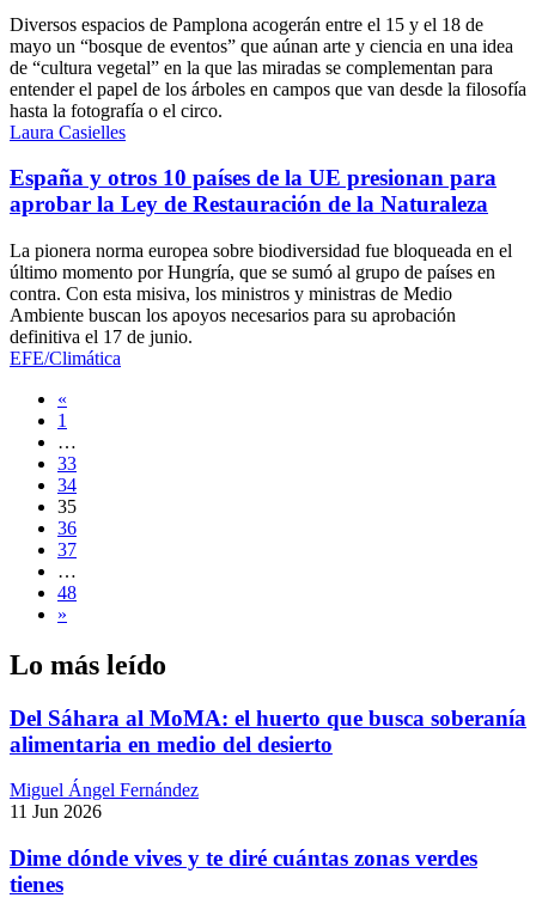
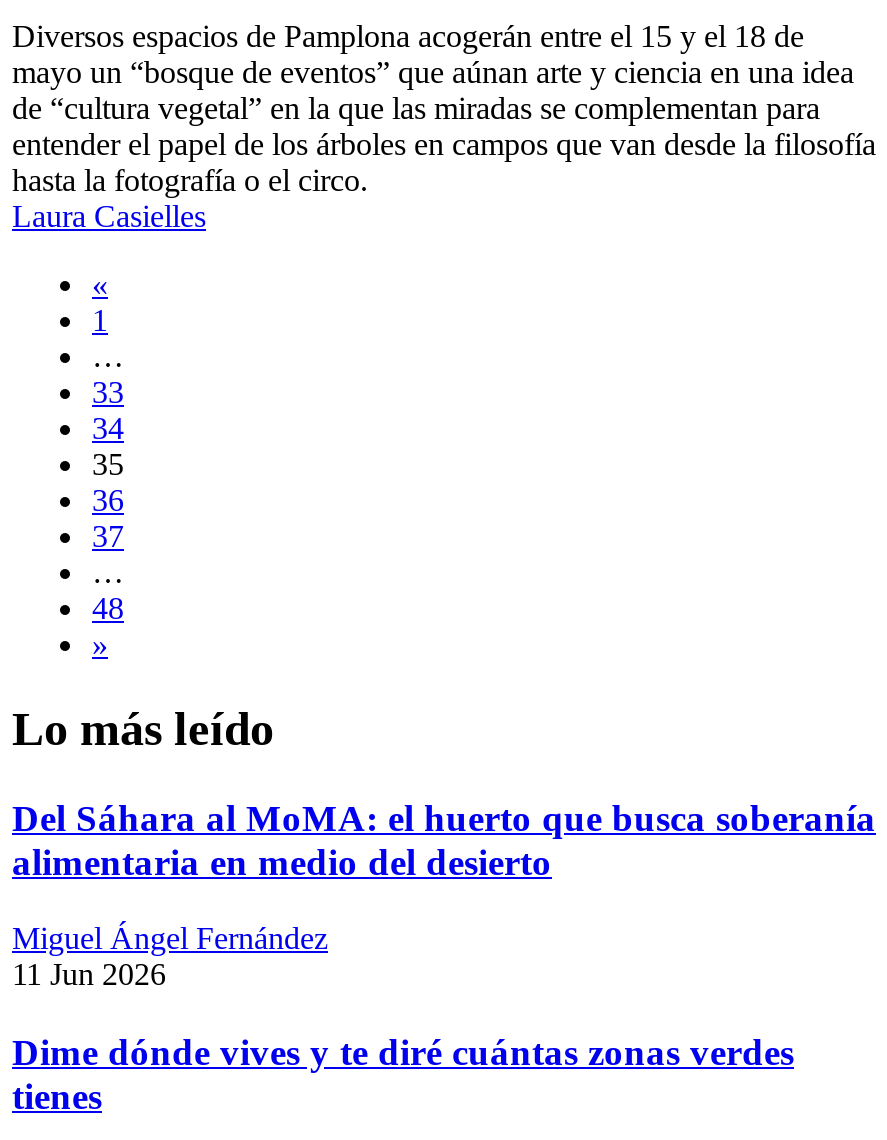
- España y otros 10 países de la UE presionan para
- aprobar la Ley de Restauración de la Naturaleza
- La pionera norma europea sobre biodiversidad fue bloqueada en el
- último momento por Hungría, que se sumó al grupo de países en
- contra. Con esta misiva, los ministros y ministras de Medio
- Ambiente buscan los apoyos necesarios para su aprobación
- definitiva el 17 de junio.
- EFE/Climática
